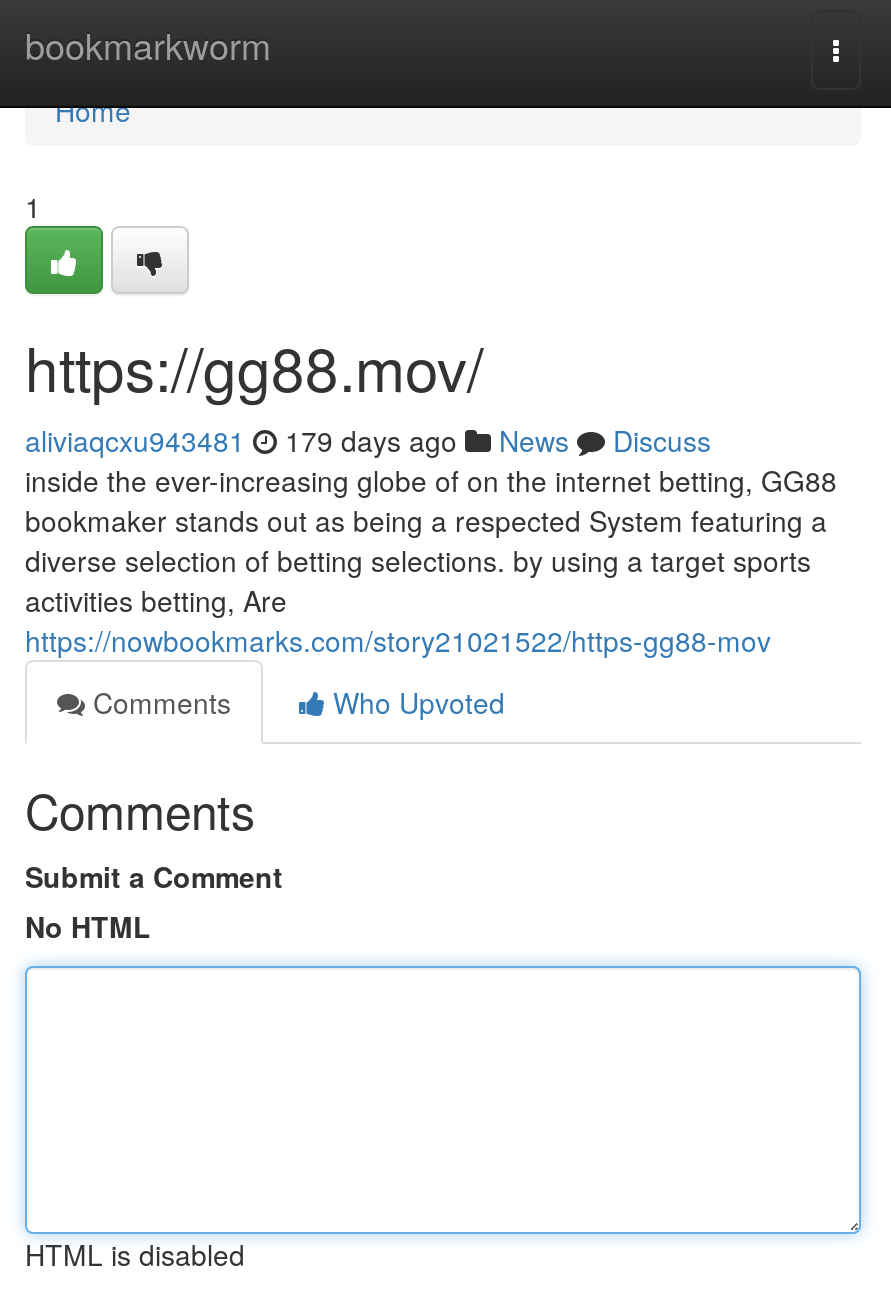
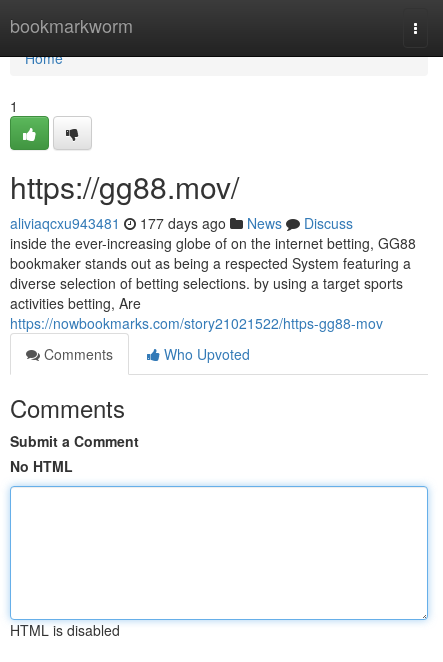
- aliviaqcxu943481 179 days ago News Discuss
+ aliviaqcxu943481 177 days ago News Discuss
